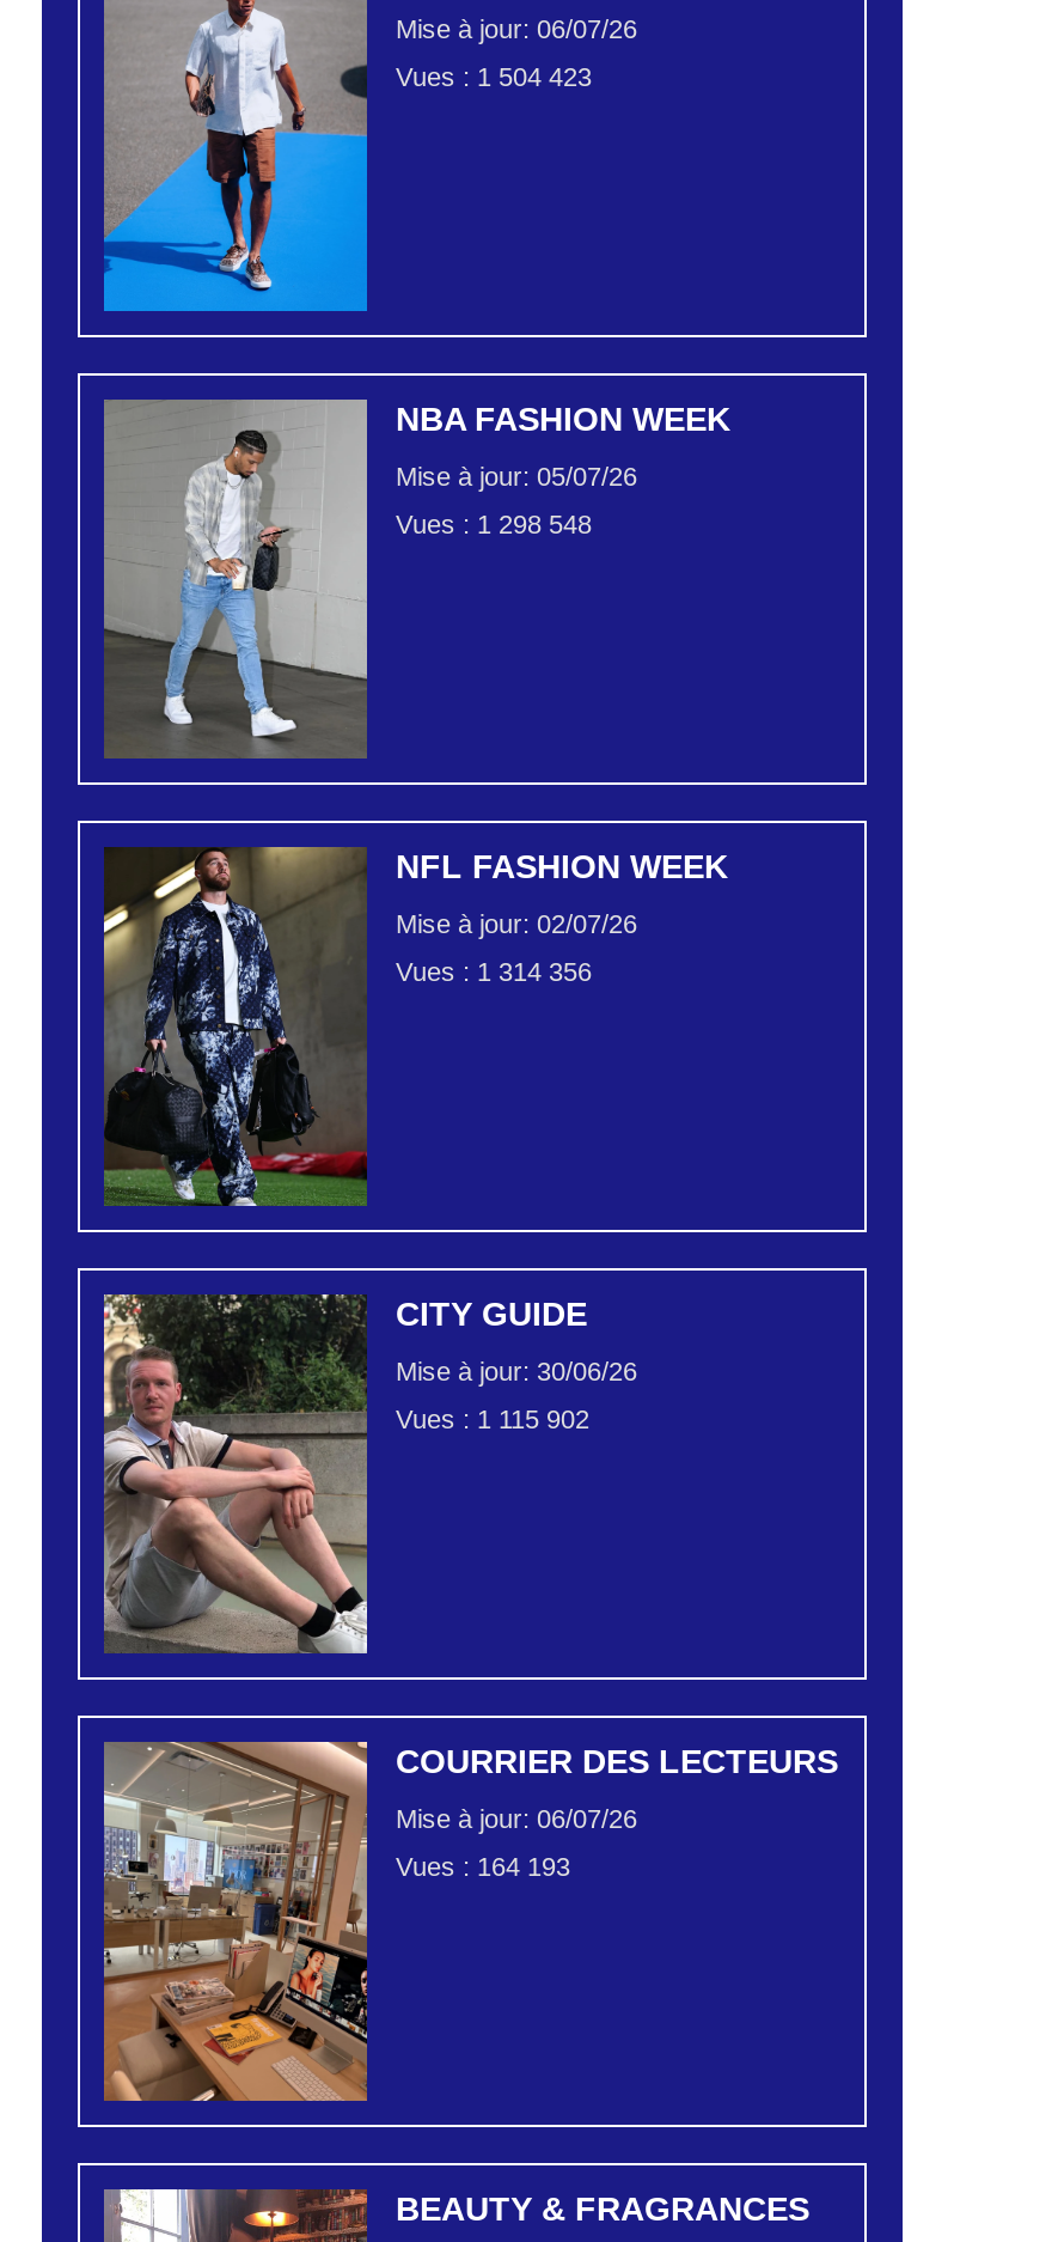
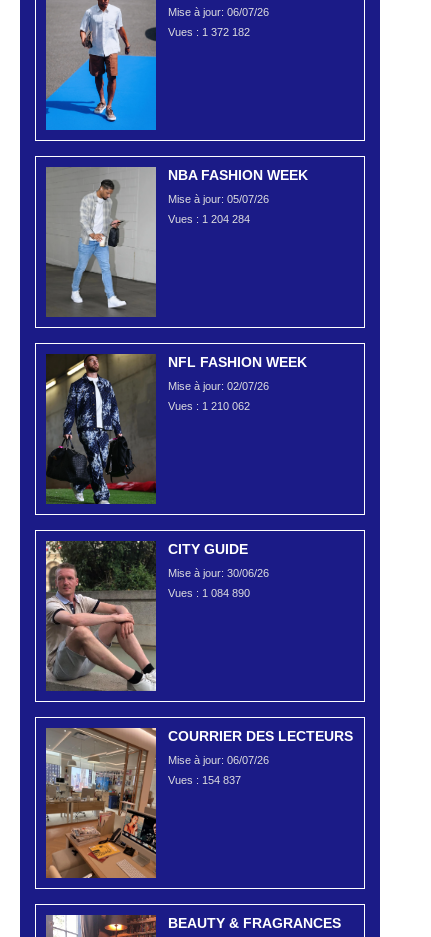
- Vues : 1 504 423
+ Vues : 1 372 182

- Vues : 1 298 548
+ Vues : 1 204 284

- Vues : 1 314 356
+ Vues : 1 210 062

- Vues : 1 115 902
+ Vues : 1 084 890

- Vues : 164 193
+ Vues : 154 837
